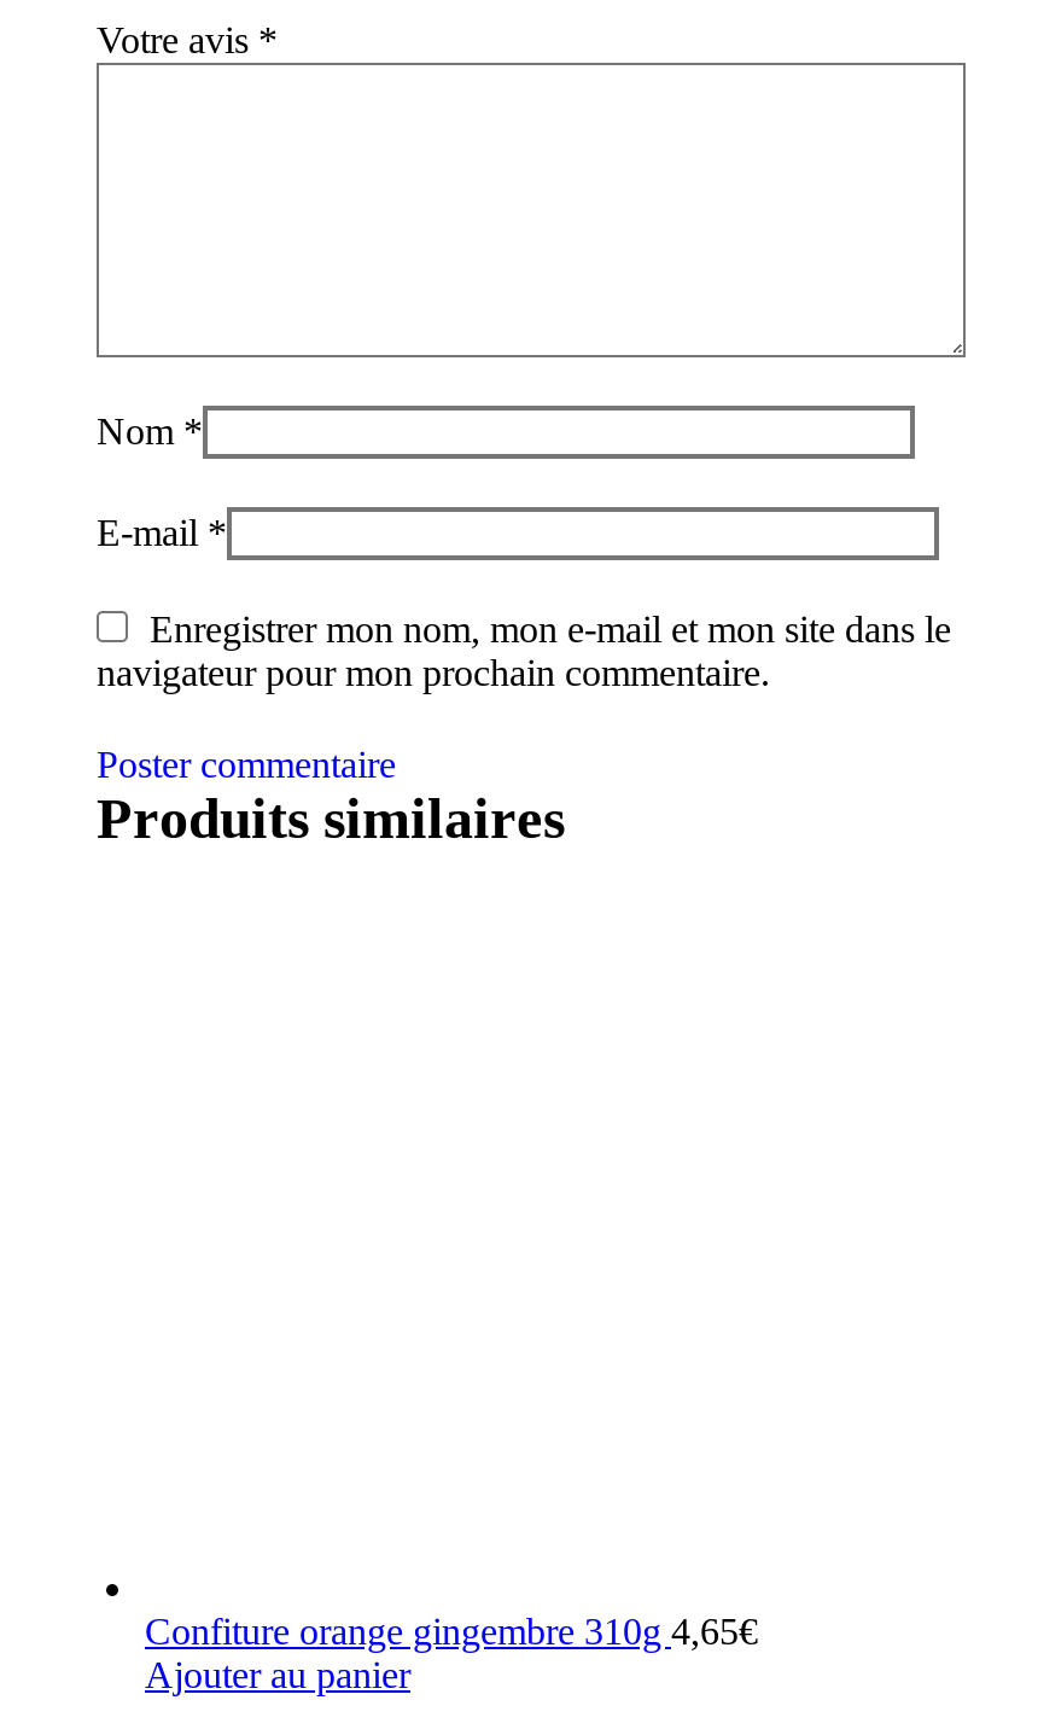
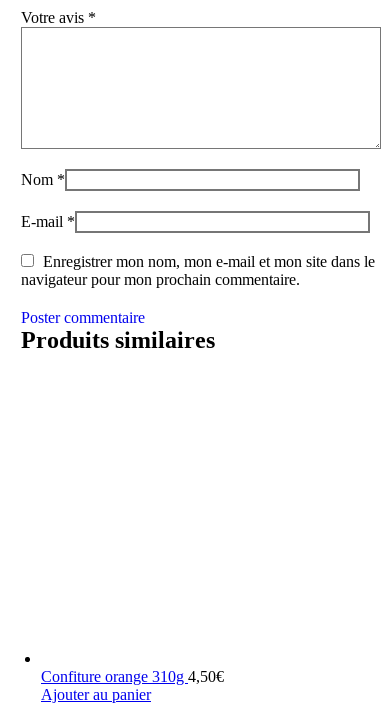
- Confiture orange gingembre 310g 4,65€
+ Confiture orange 310g 4,50€
